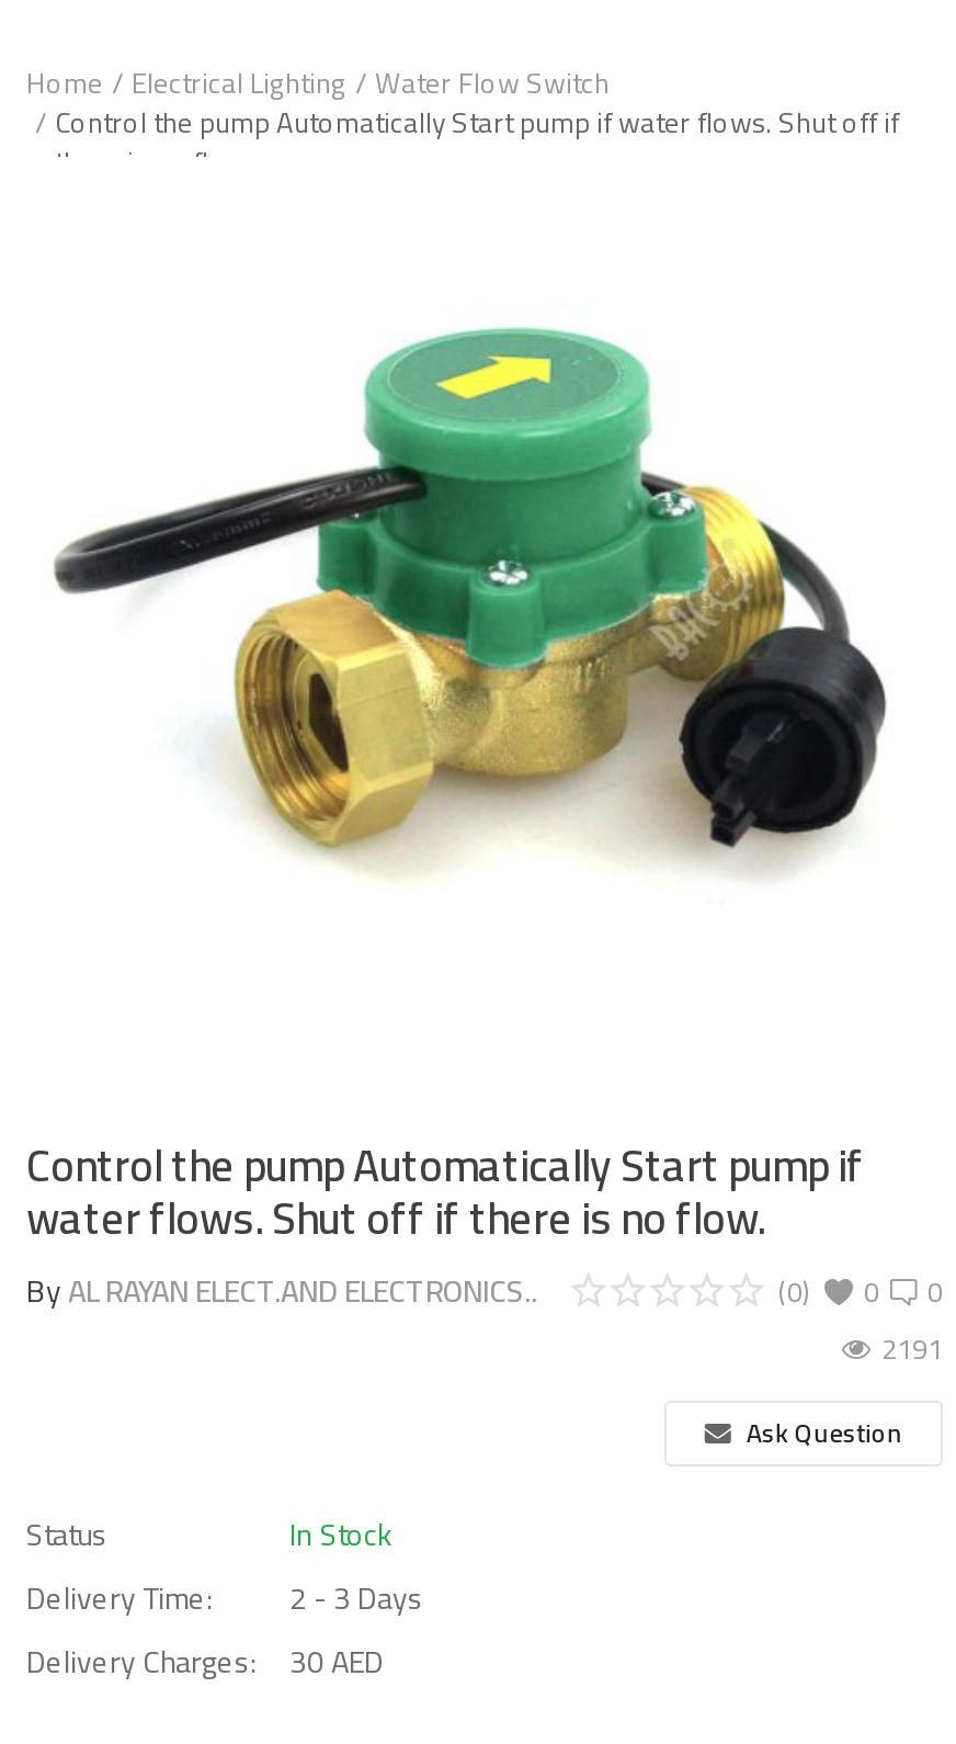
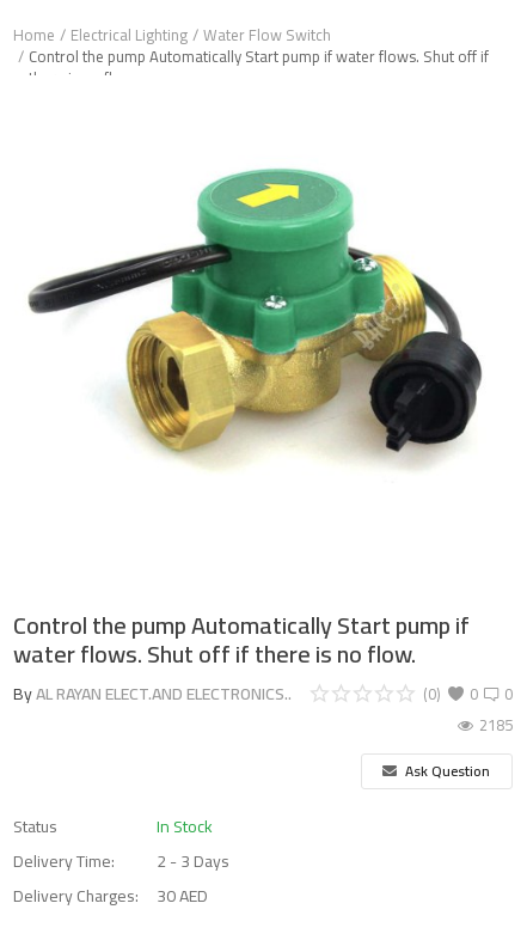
- 2191
+ 2185
